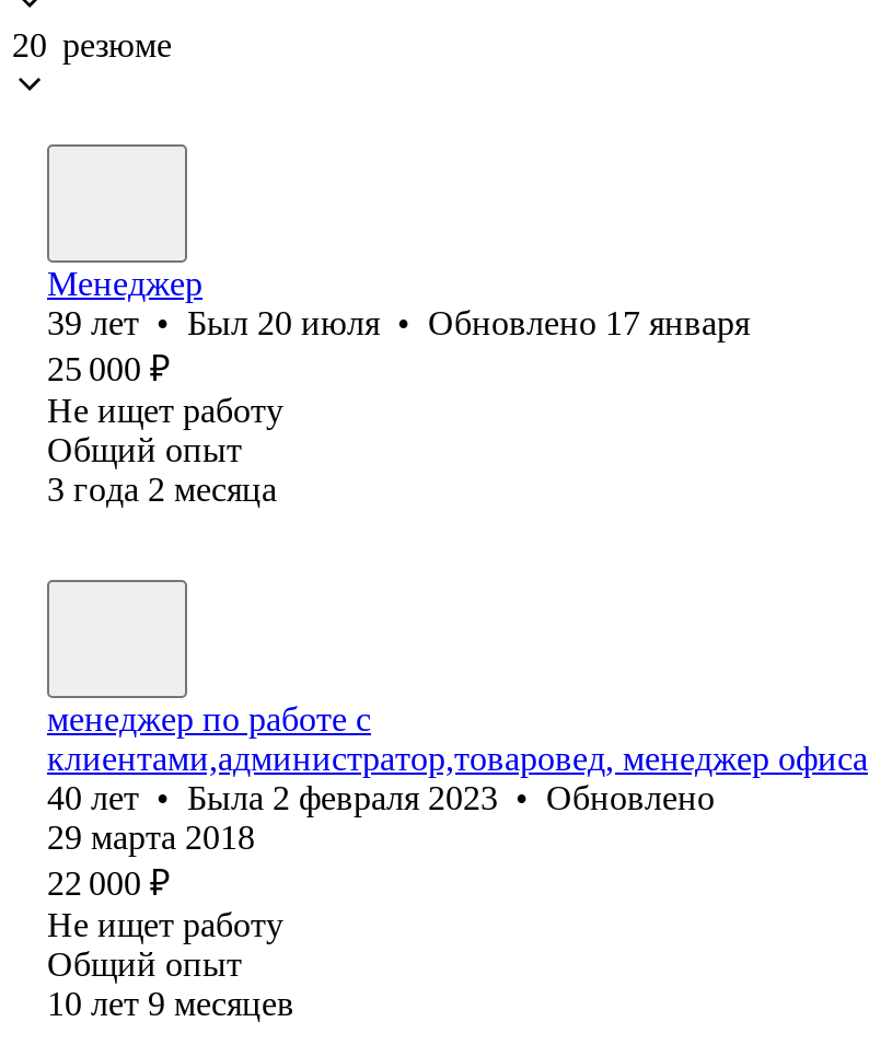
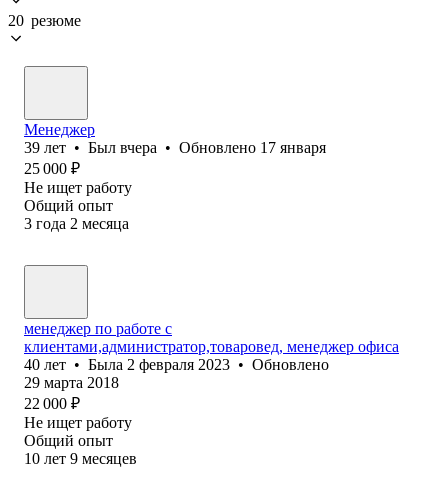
- 39 лет • Был 20 июля • Обновлено 17 января
+ 39 лет • Был вчера • Обновлено 17 января
